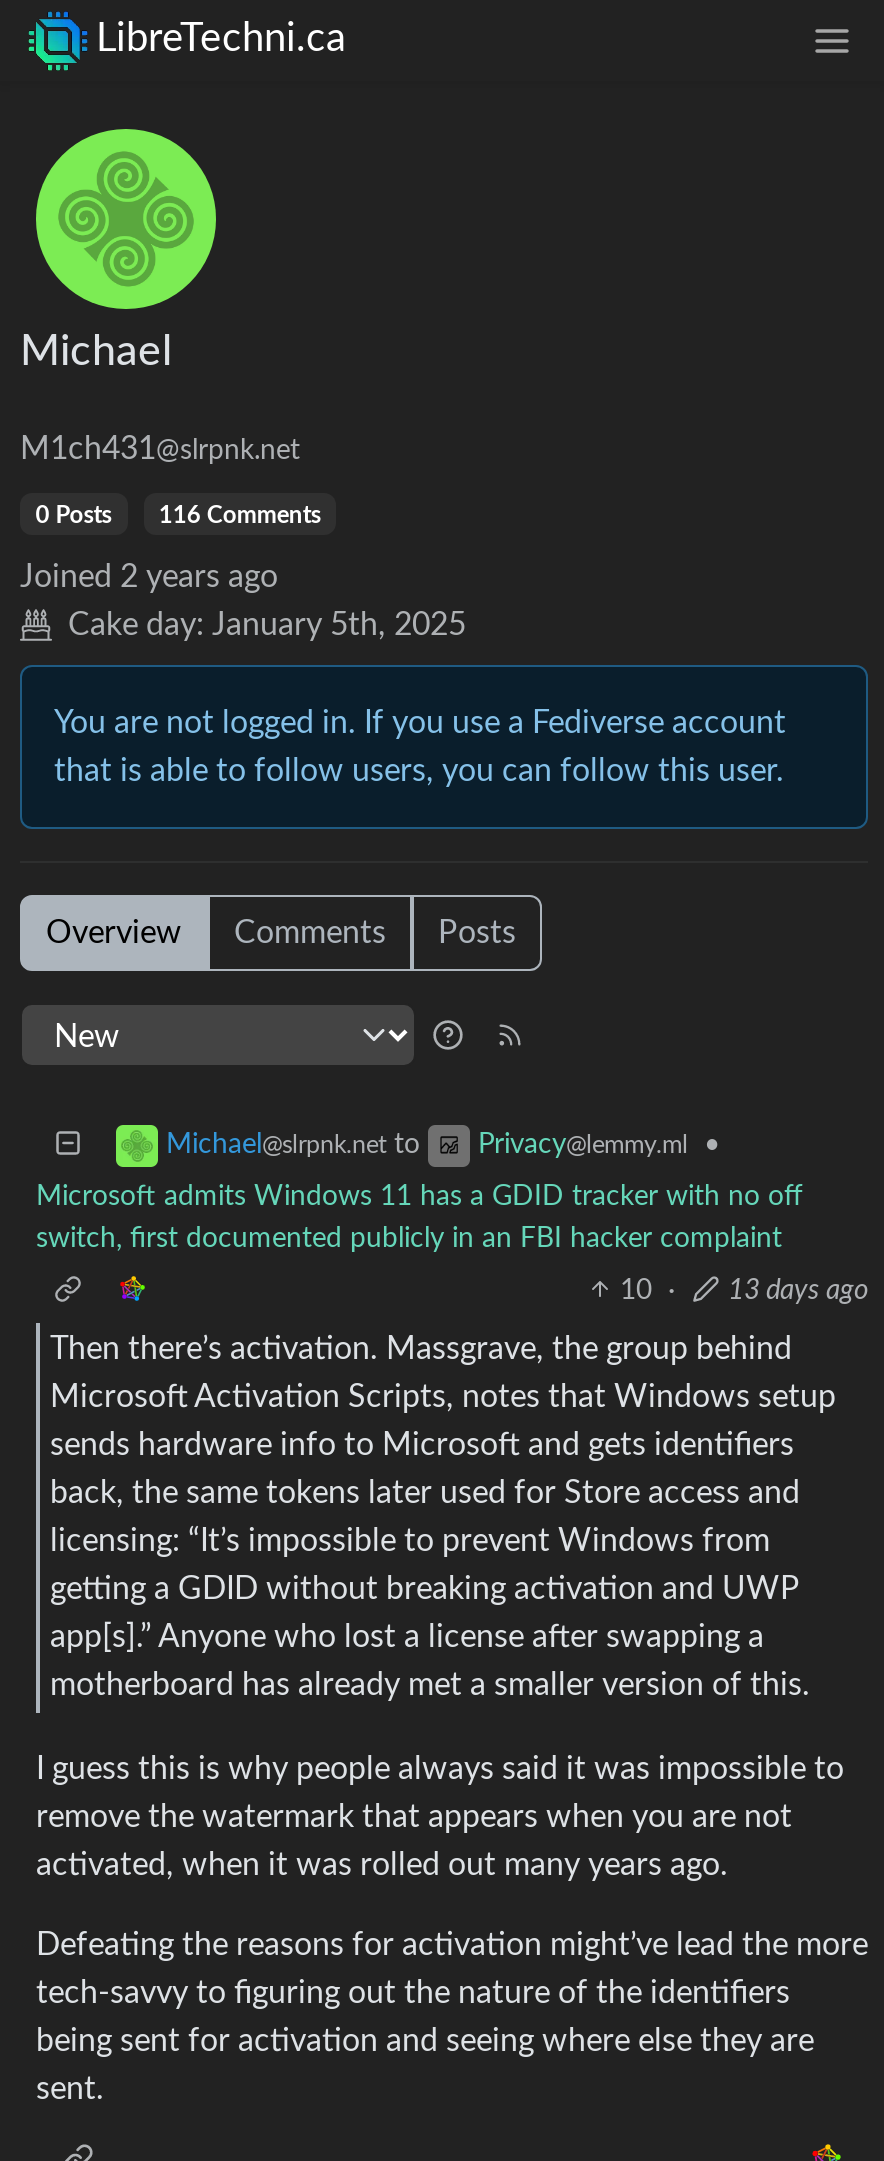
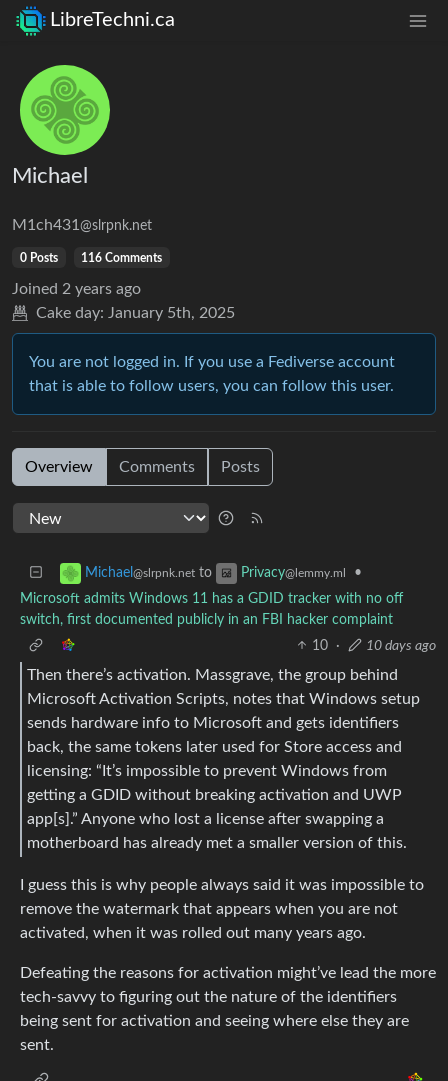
- 10 · 13 days ago
+ 10 · 10 days ago
